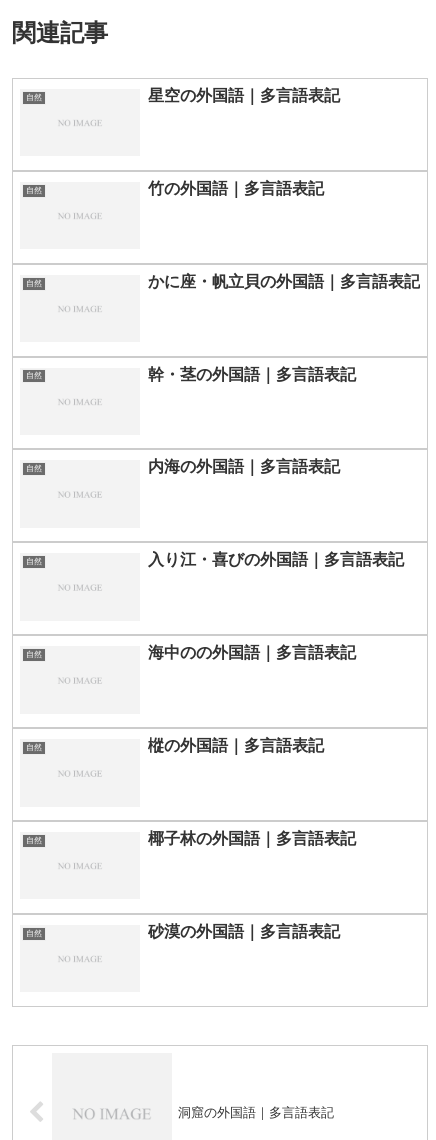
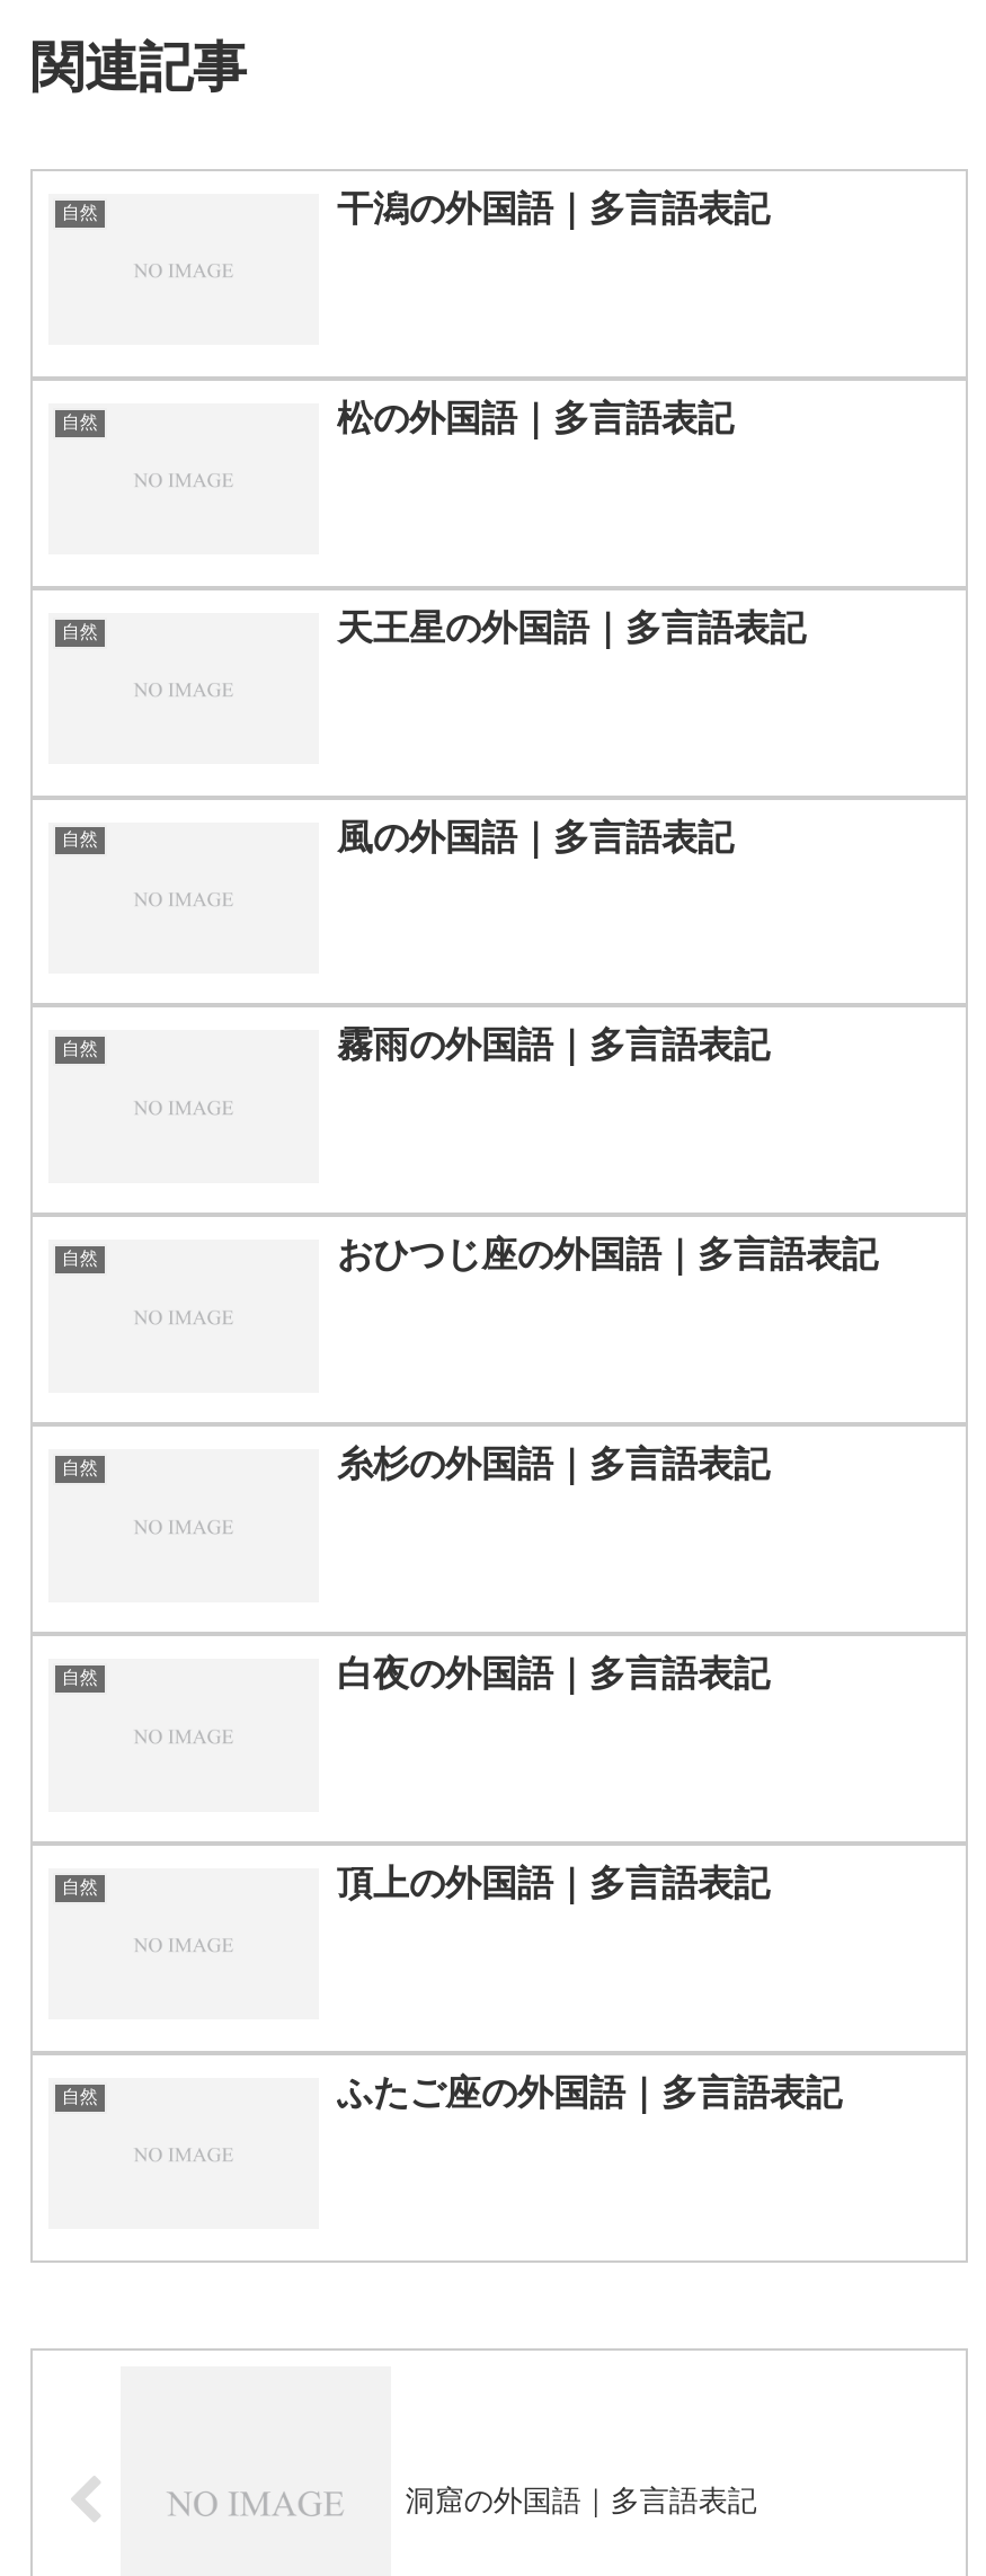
- 星空の外国語｜多言語表記
+ 干潟の外国語｜多言語表記

- 竹の外国語｜多言語表記
+ 松の外国語｜多言語表記

- かに座・帆立貝の外国語｜多言語表記
+ 天王星の外国語｜多言語表記

- 幹・茎の外国語｜多言語表記
+ 風の外国語｜多言語表記

- 内海の外国語｜多言語表記
+ 霧雨の外国語｜多言語表記

- 入り江・喜びの外国語｜多言語表記
+ おひつじ座の外国語｜多言語表記

- 海中のの外国語｜多言語表記
+ 糸杉の外国語｜多言語表記

- 樅の外国語｜多言語表記
+ 白夜の外国語｜多言語表記

- 椰子林の外国語｜多言語表記
+ 頂上の外国語｜多言語表記

- 砂漠の外国語｜多言語表記
+ ふたご座の外国語｜多言語表記
